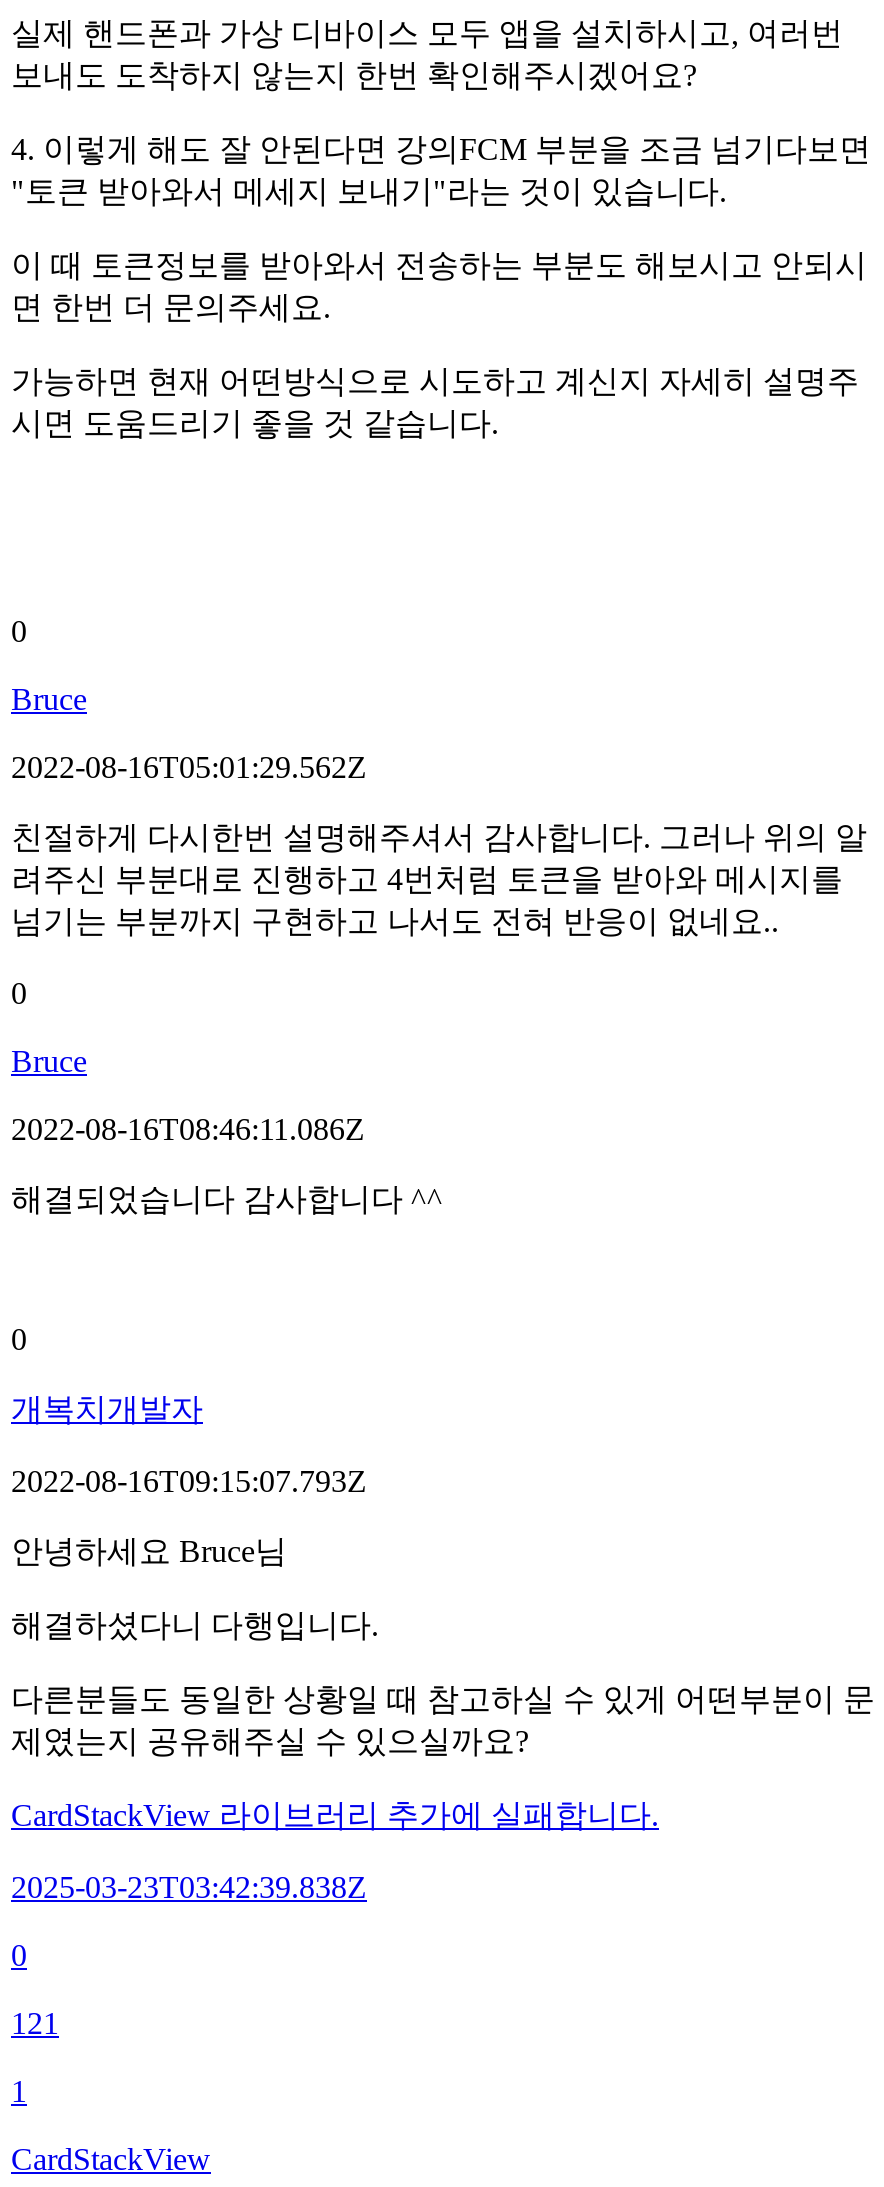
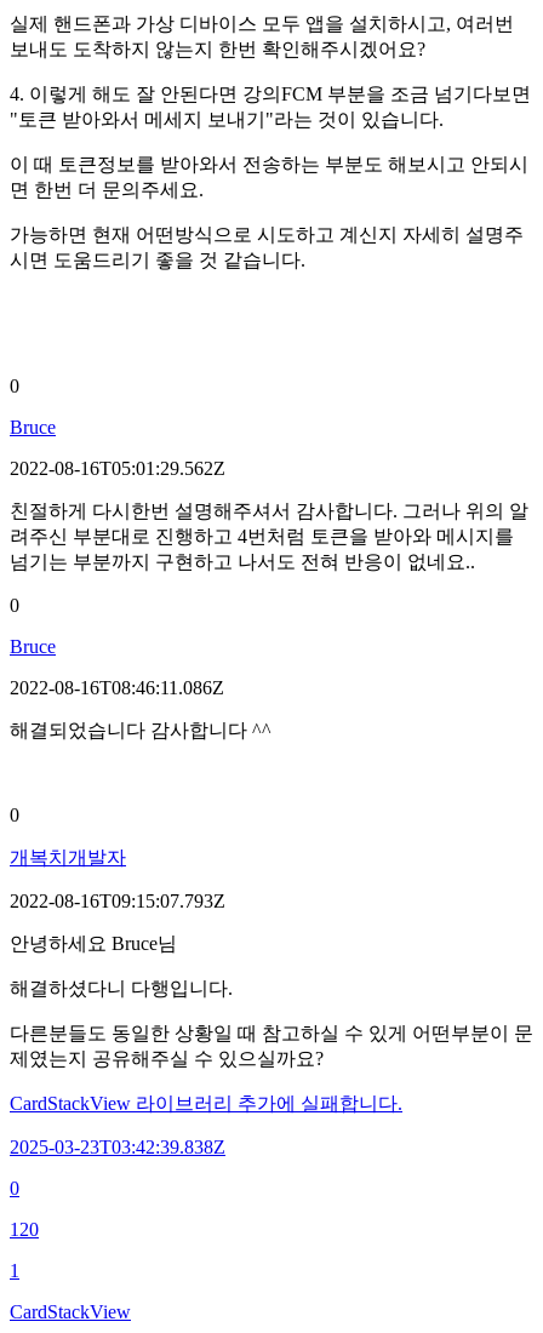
- 121
+ 120
